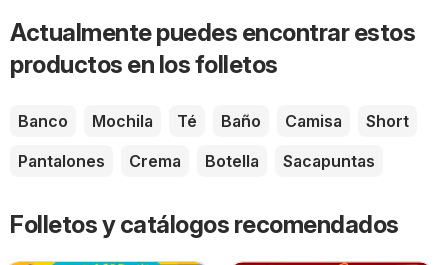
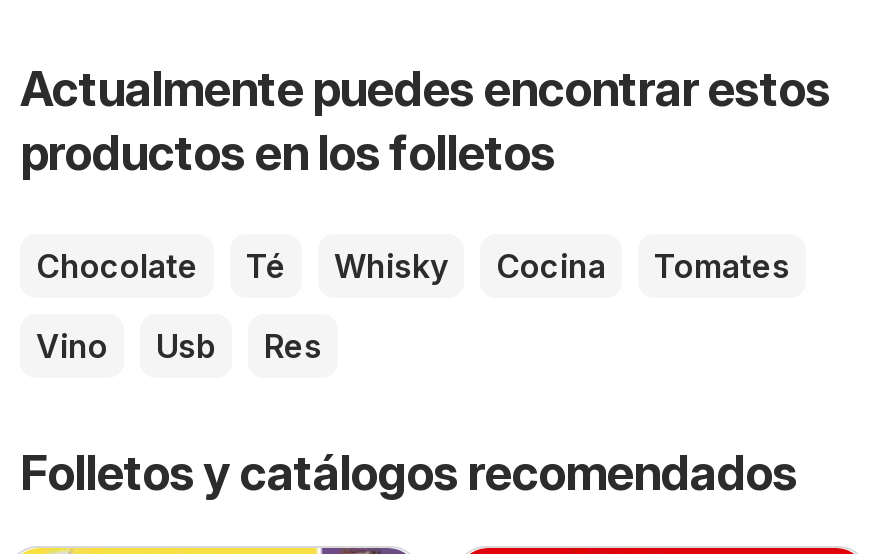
- Banco
- Mochila
+ Chocolate

- Baño
- Camisa
- Short
+ Whisky
+ Cocina
+ Tomates

- Pantalones
- Crema
- Botella
- Sacapuntas
+ Vino
+ Usb
+ Res
